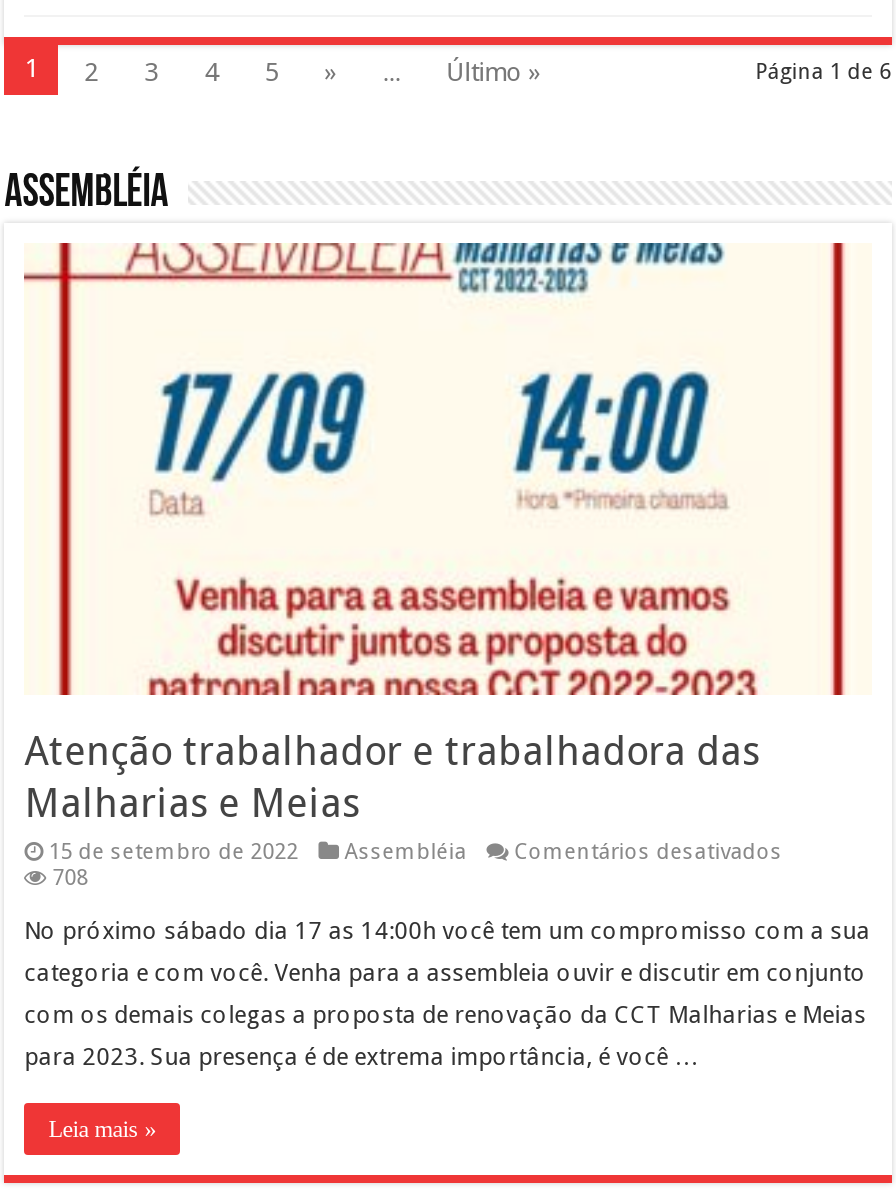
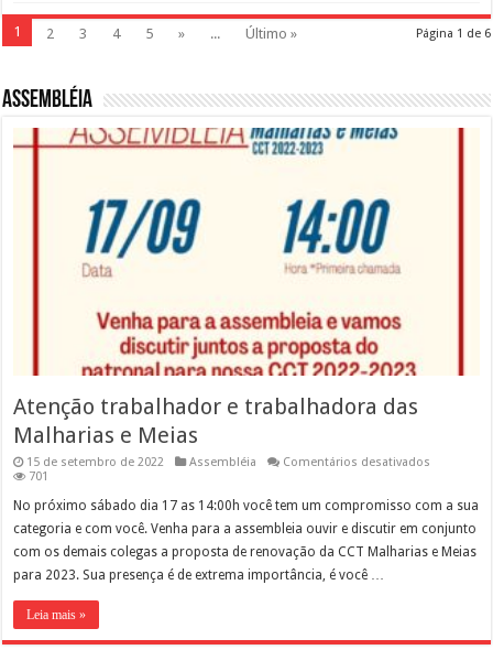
- 708
+ 701
